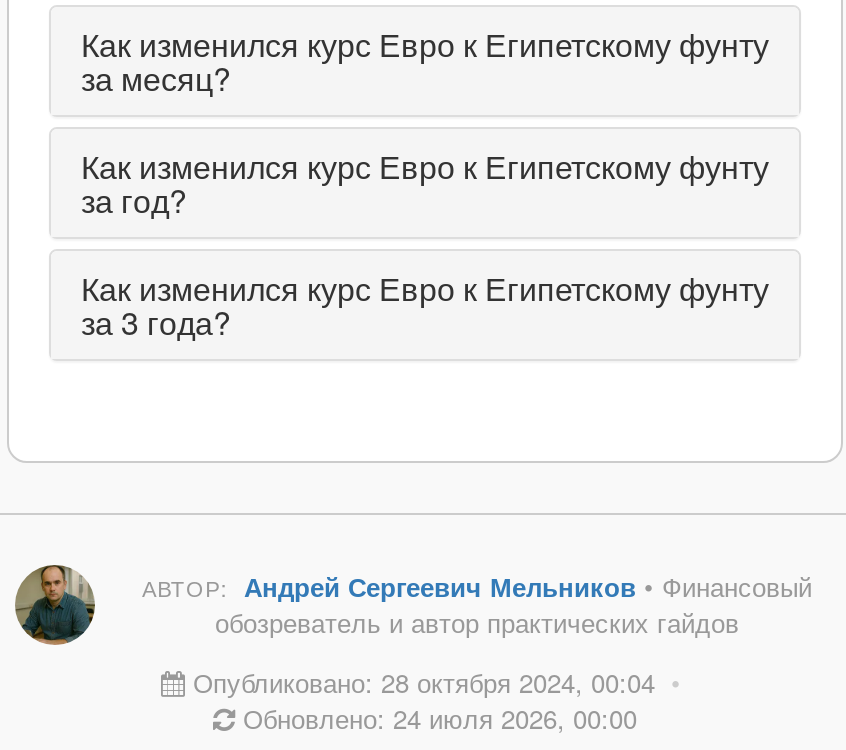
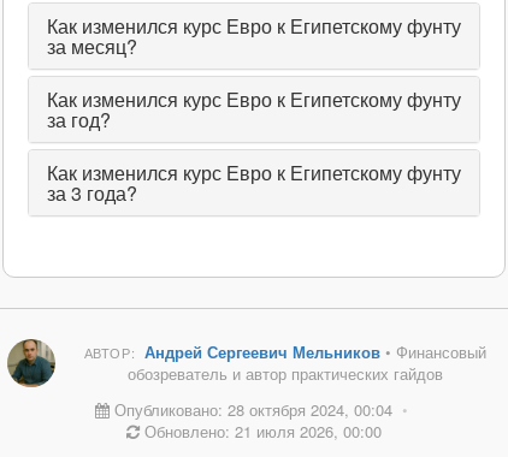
- Обновлено: 24 июля 2026, 00:00
+ Обновлено: 21 июля 2026, 00:00
